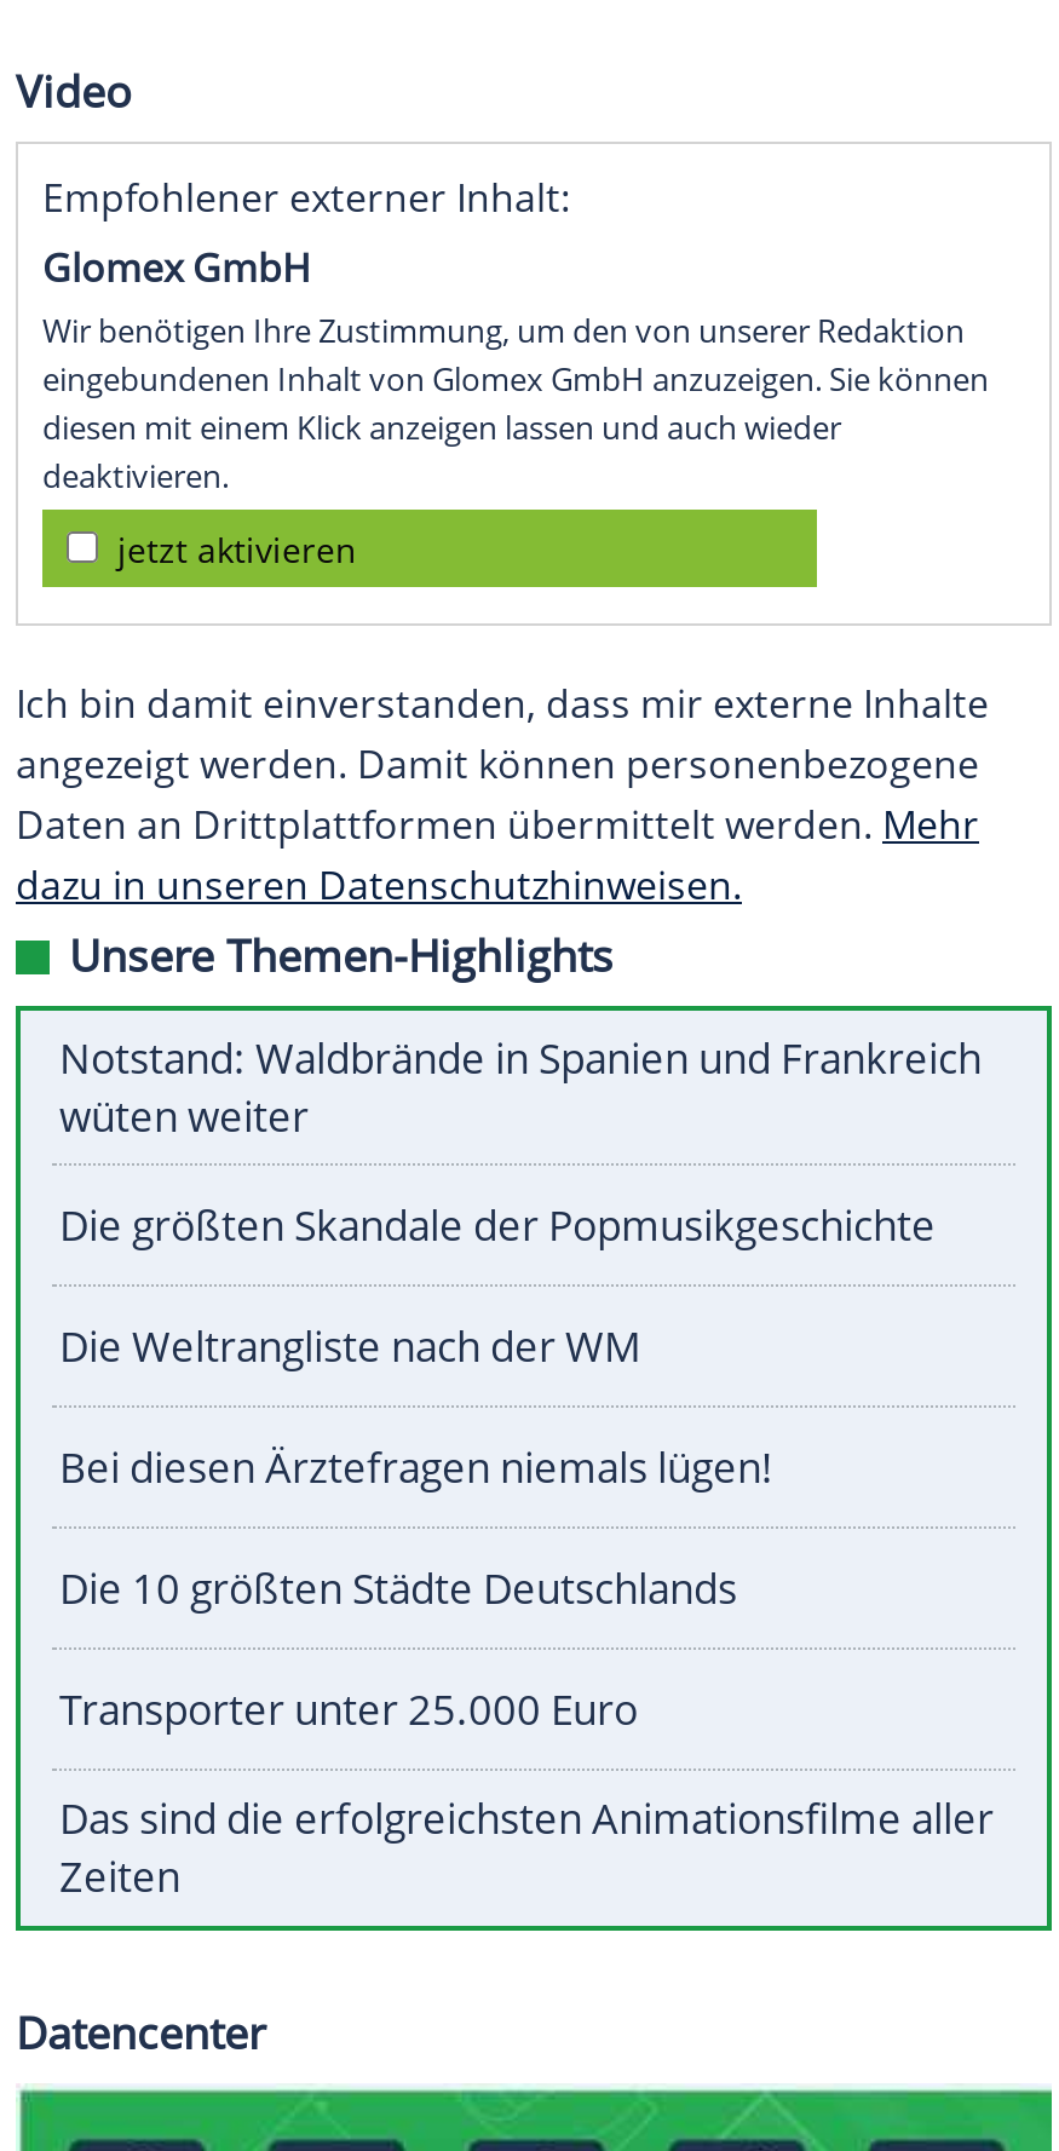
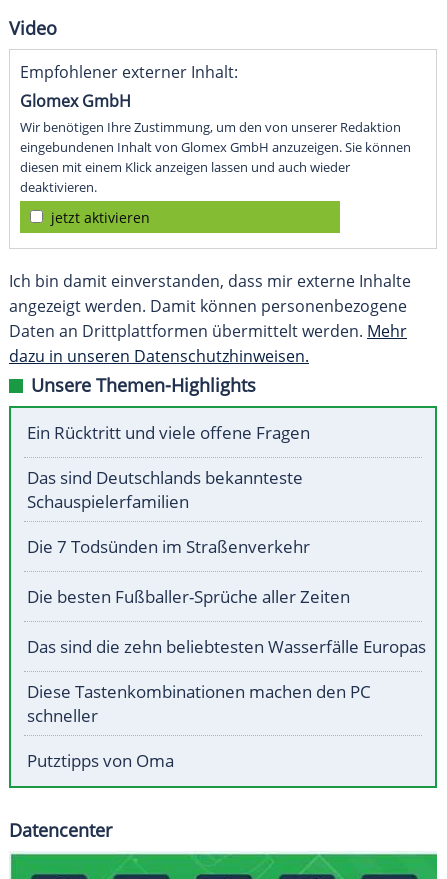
- Notstand: Waldbrände in Spanien und Frankreich
- wüten weiter
+ Ein Rücktritt und viele offene Fragen

- Die größten Skandale der Popmusikgeschichte
+ Das sind Deutschlands bekannteste
+ Schauspielerfamilien

- Die Weltrangliste nach der WM
+ Die 7 Todsünden im Straßenverkehr

- Bei diesen Ärztefragen niemals lügen!
+ Die besten Fußballer-Sprüche aller Zeiten

- Die 10 größten Städte Deutschlands
+ Das sind die zehn beliebtesten Wasserfälle Europas

- Transporter unter 25.000 Euro
+ Diese Tastenkombinationen machen den PC
+ schneller

- Das sind die erfolgreichsten Animationsfilme aller
- Zeiten
+ Putztipps von Oma
